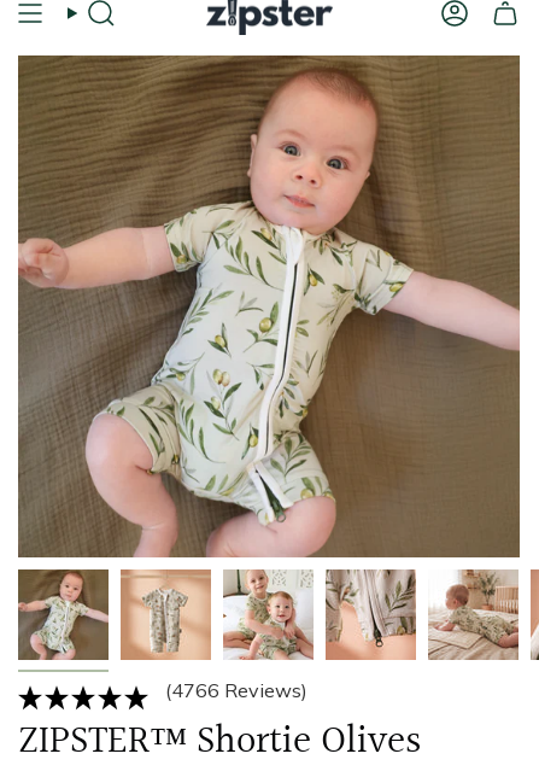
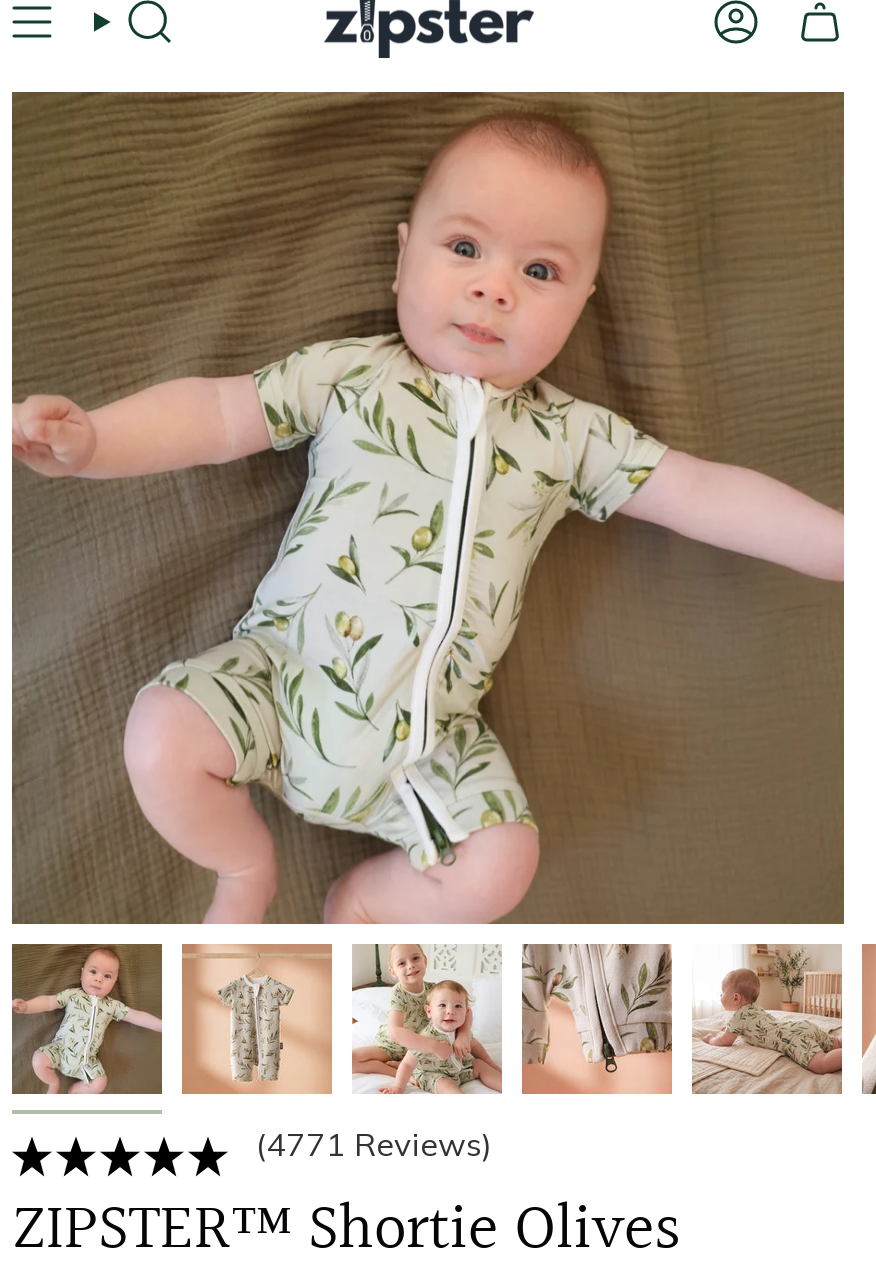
- (4766 Reviews)
+ (4771 Reviews)
